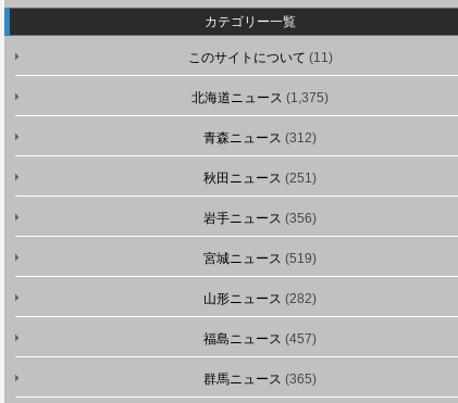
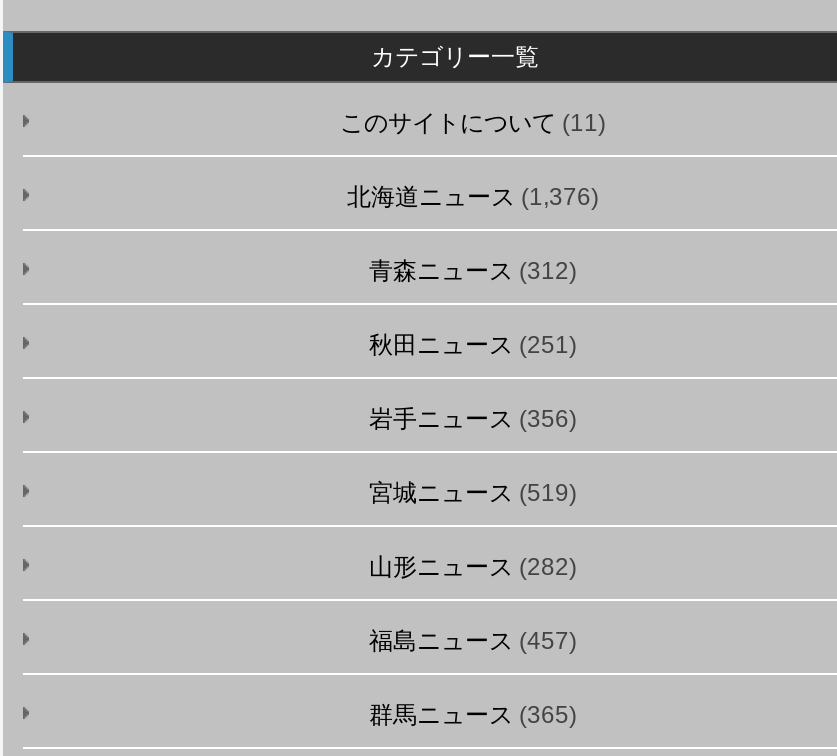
- 北海道ニュース(1,375)
+ 北海道ニュース(1,376)
